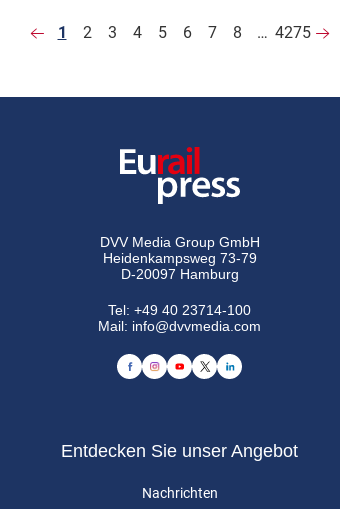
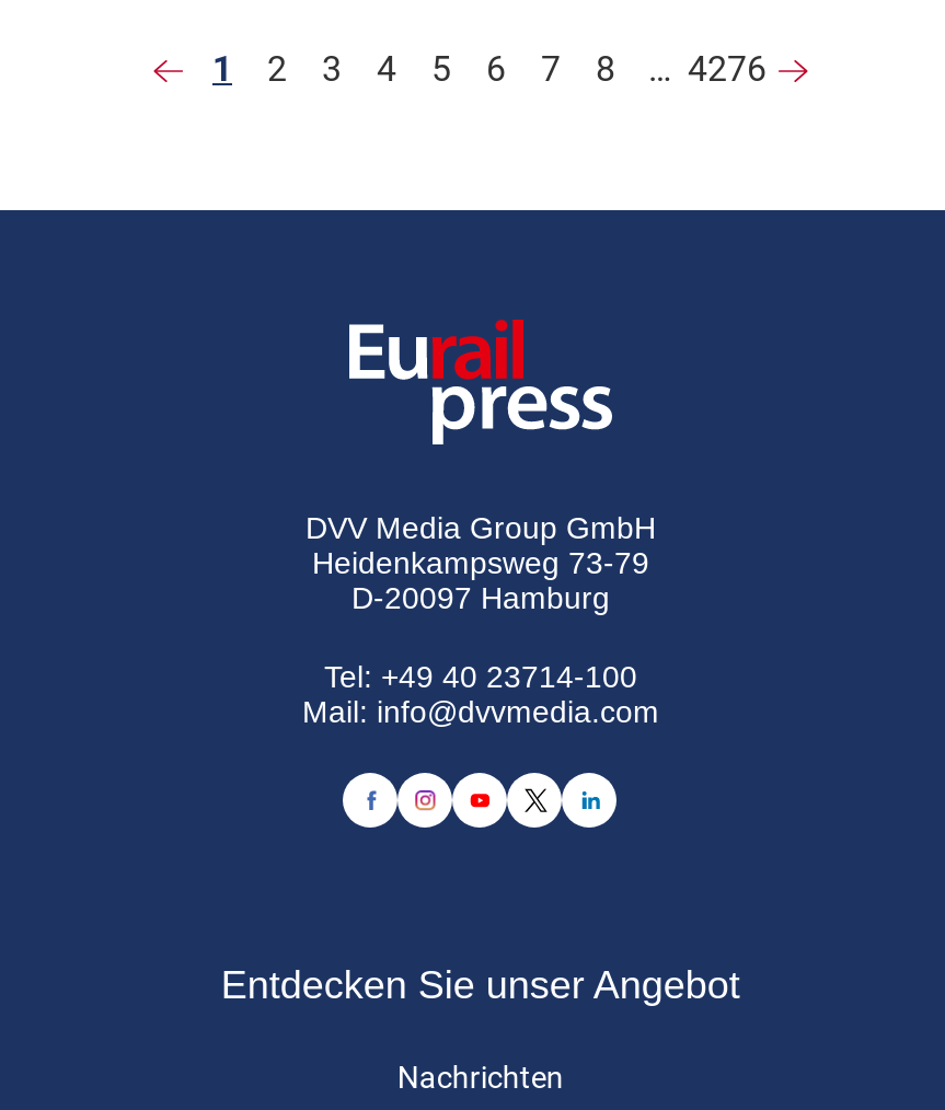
- 1 2 3 4 5 6 7 8 … 4275
+ 1 2 3 4 5 6 7 8 … 4276
